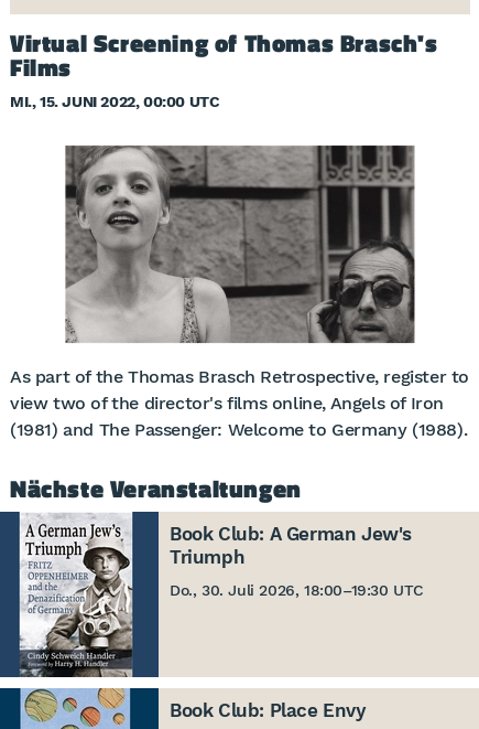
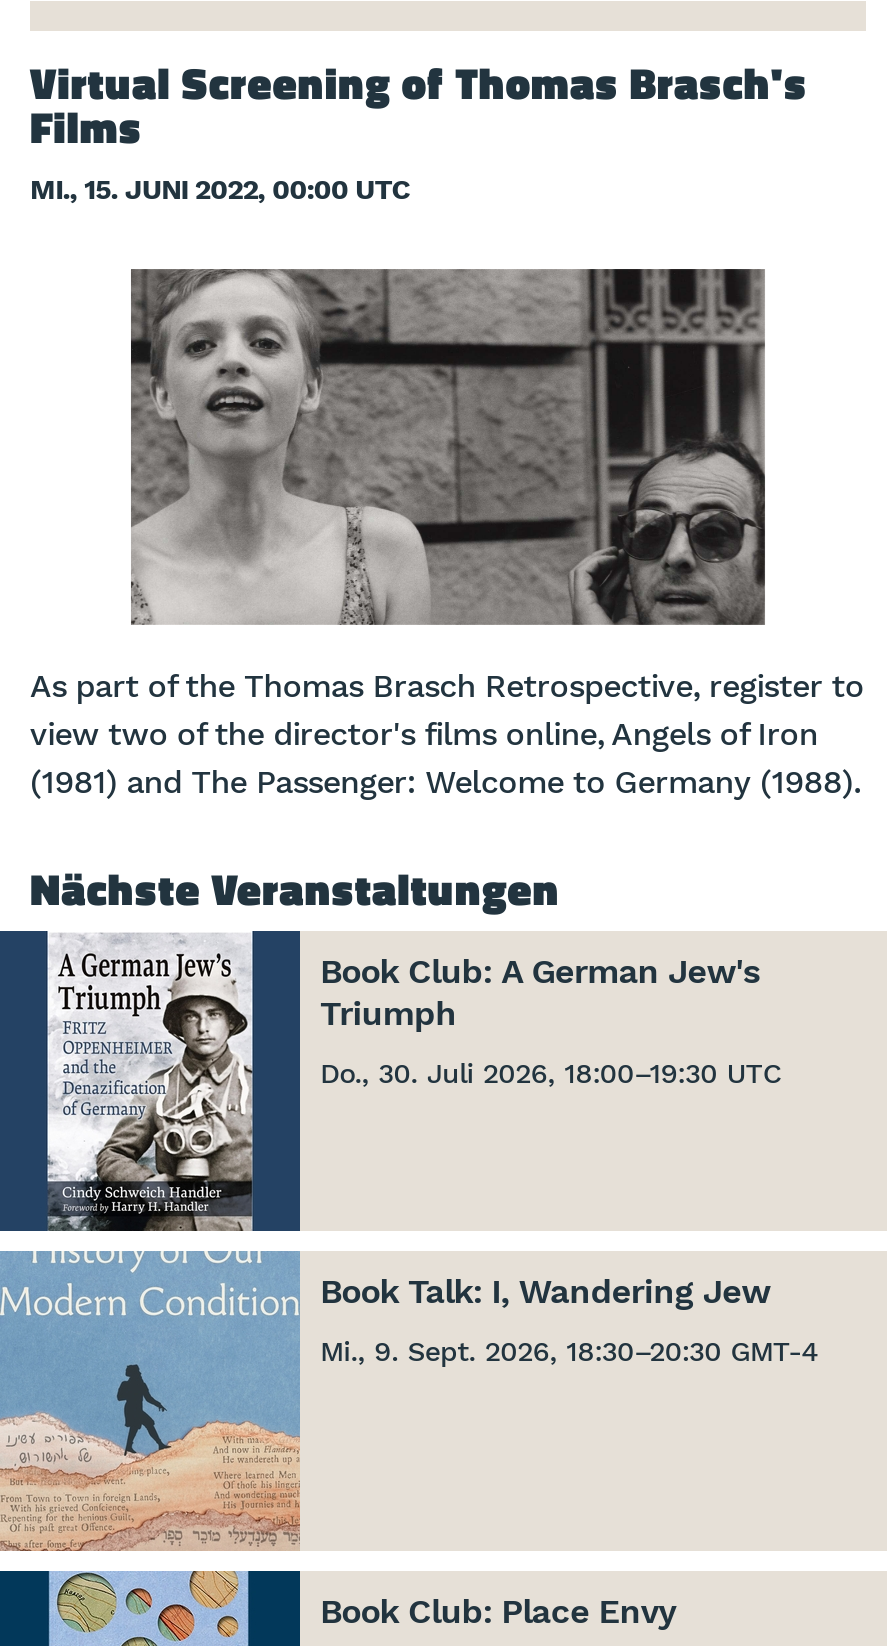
+ [image]
+ Book Talk: I, Wandering Jew
+ Mi., 9. Sept. 2026, 18:30–20:30 GMT-4
